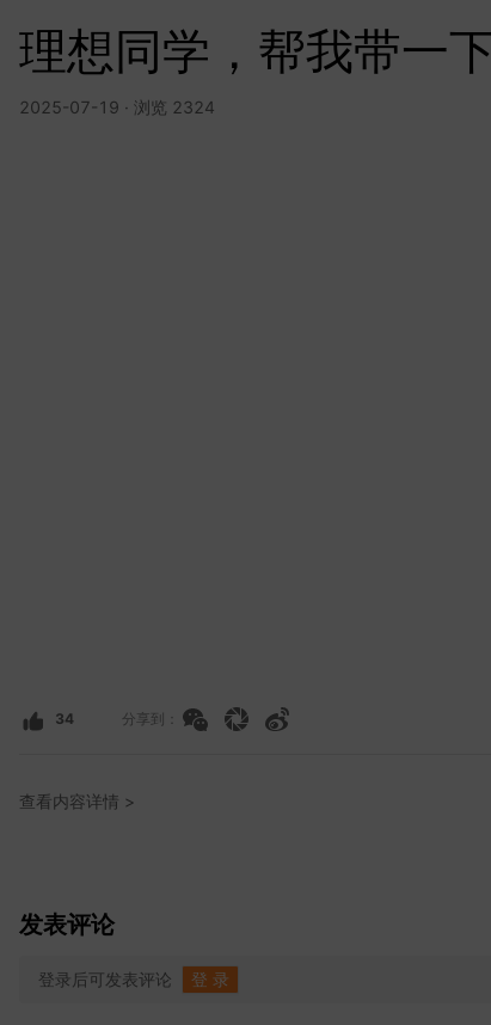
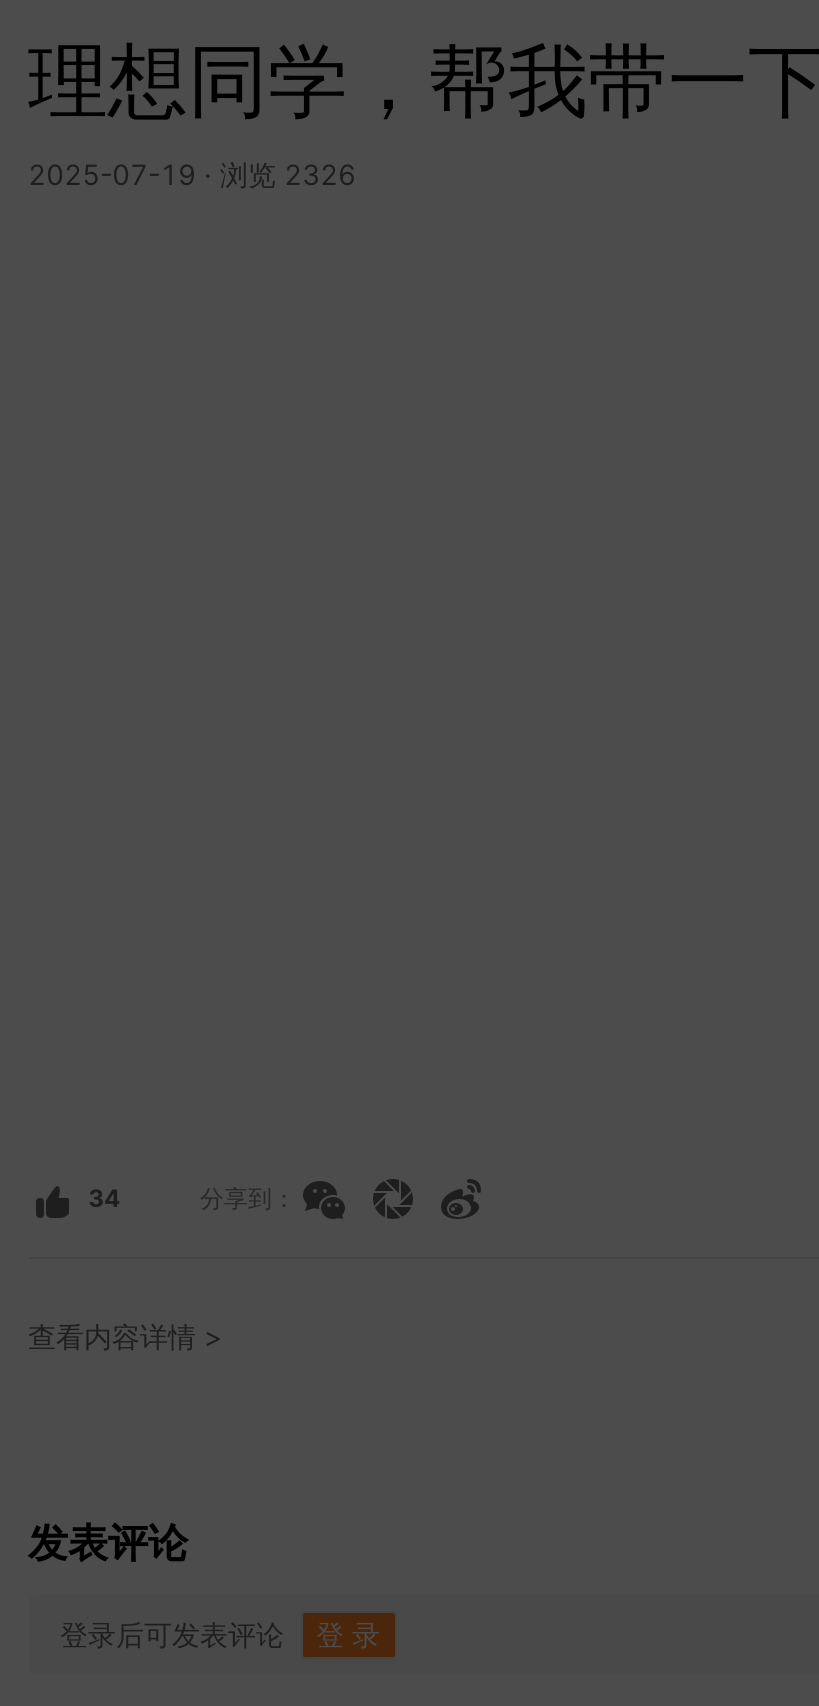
- 2025-07-19 · 浏览 2324
+ 2025-07-19 · 浏览 2326
